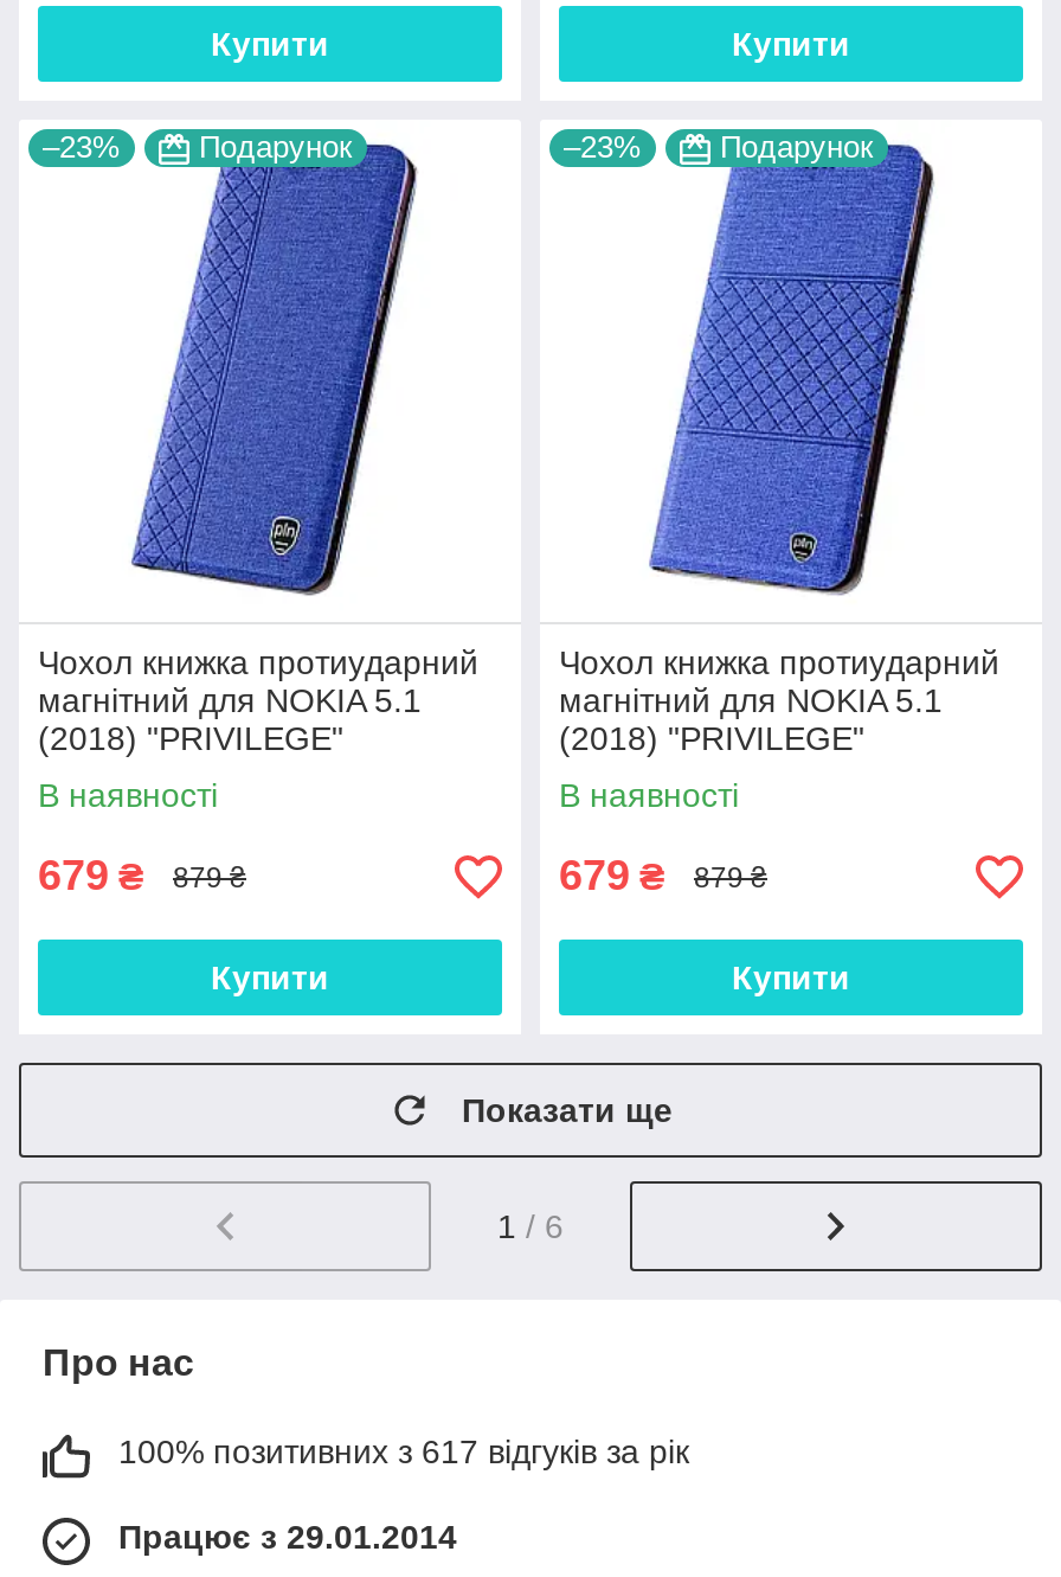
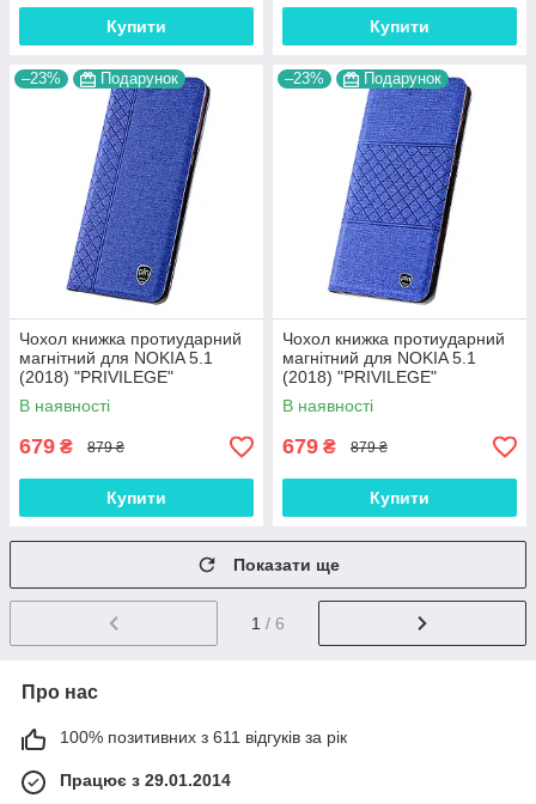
- 100% позитивних з 617 відгуків за рік
+ 100% позитивних з 611 відгуків за рік
